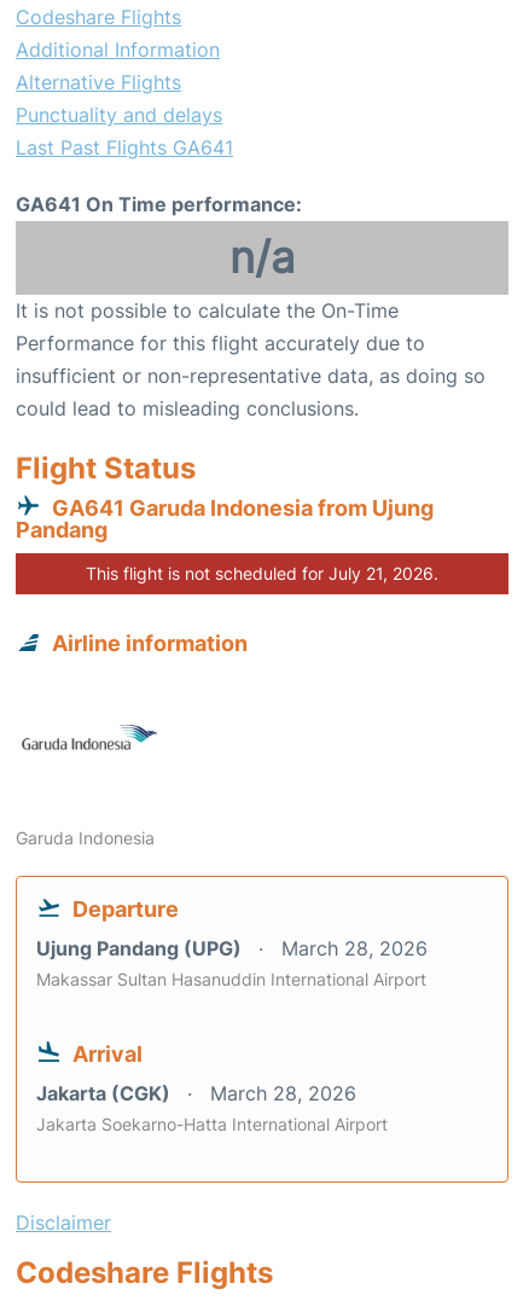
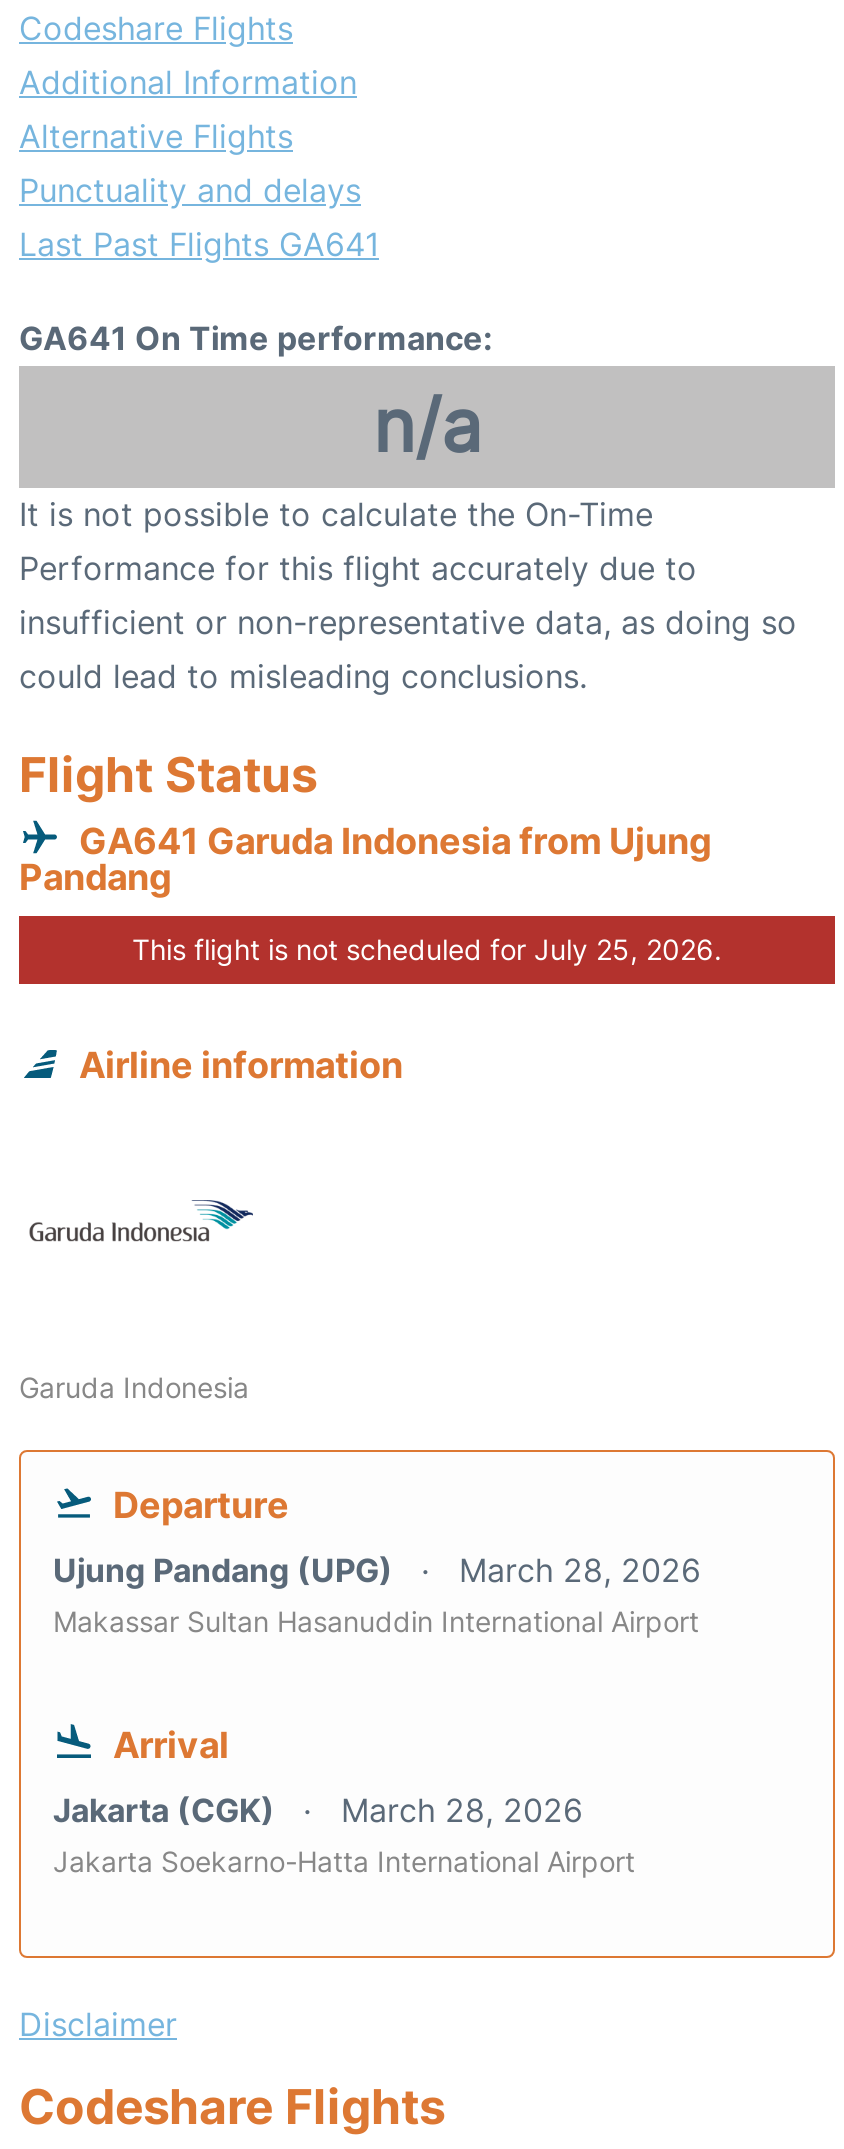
- This flight is not scheduled for July 21, 2026.
+ This flight is not scheduled for July 25, 2026.
